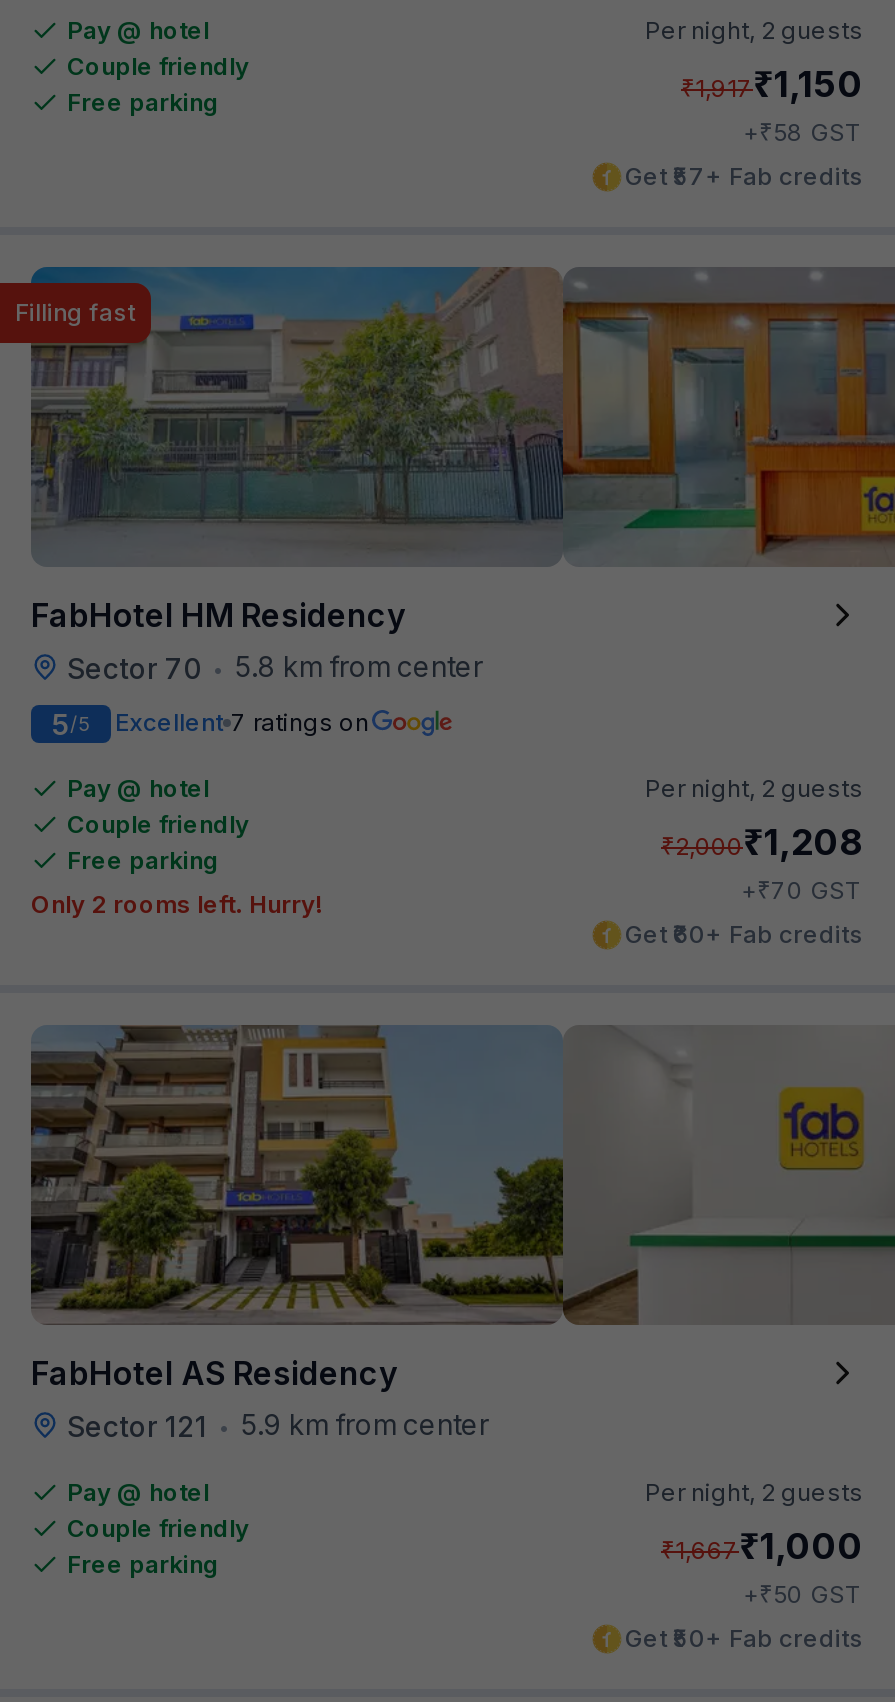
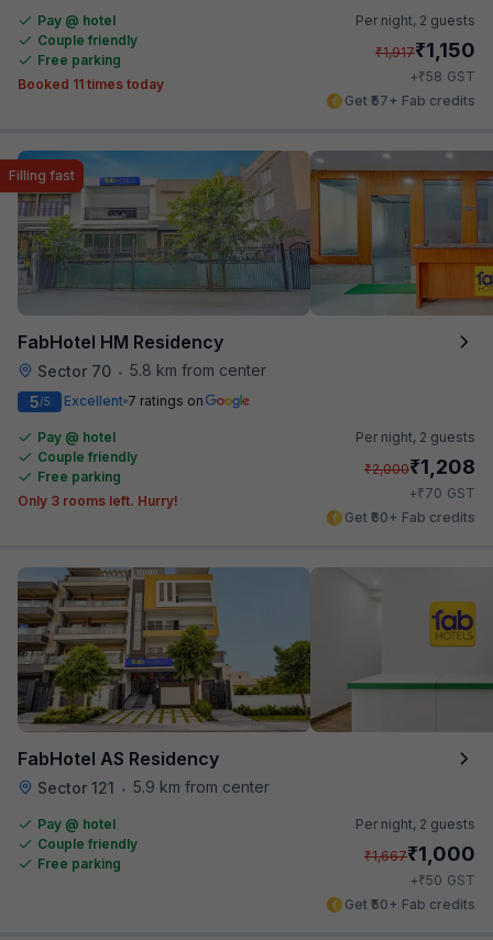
+ Booked 11 times today

- Only 2 rooms left. Hurry!
+ Only 3 rooms left. Hurry!
